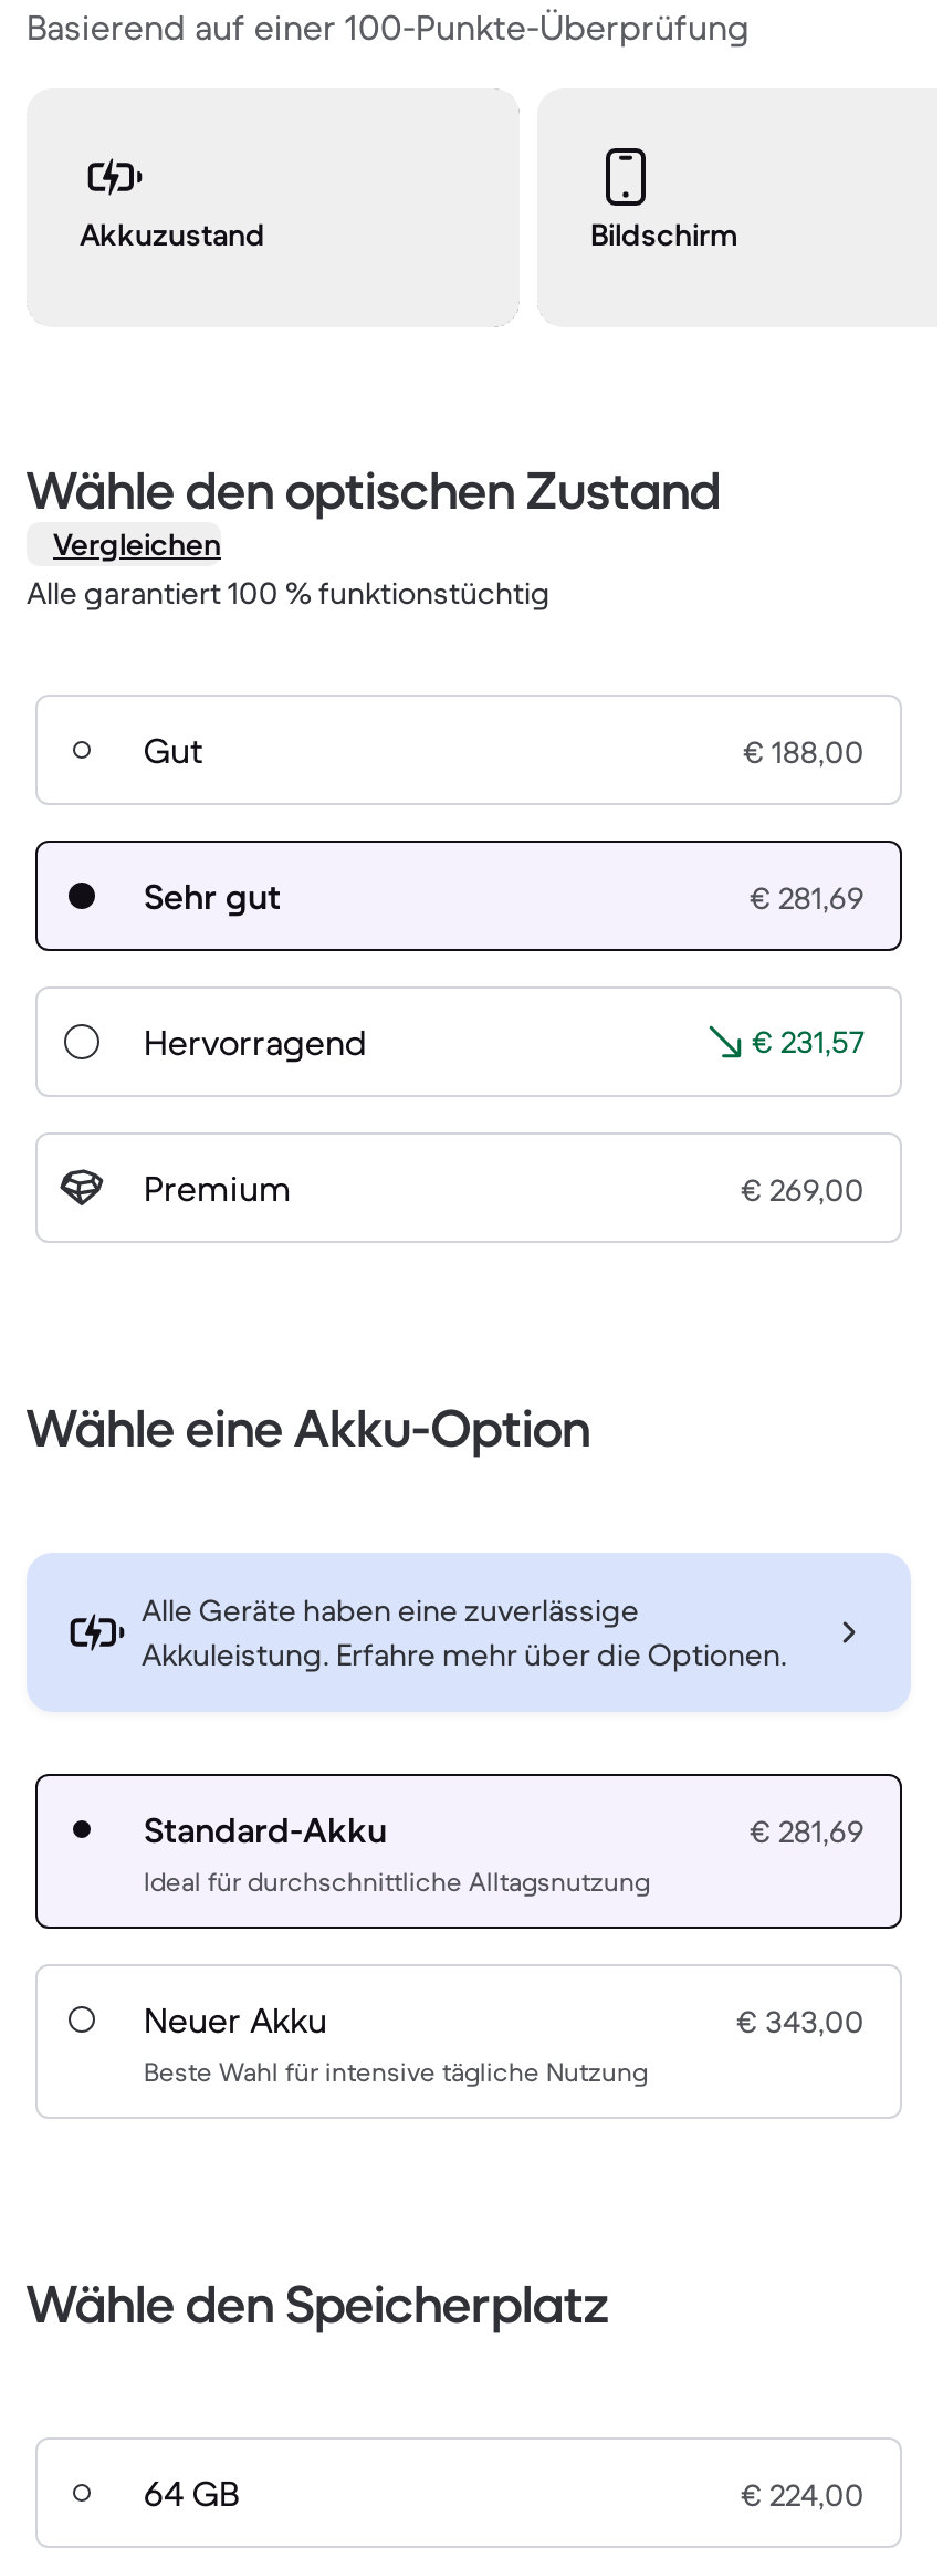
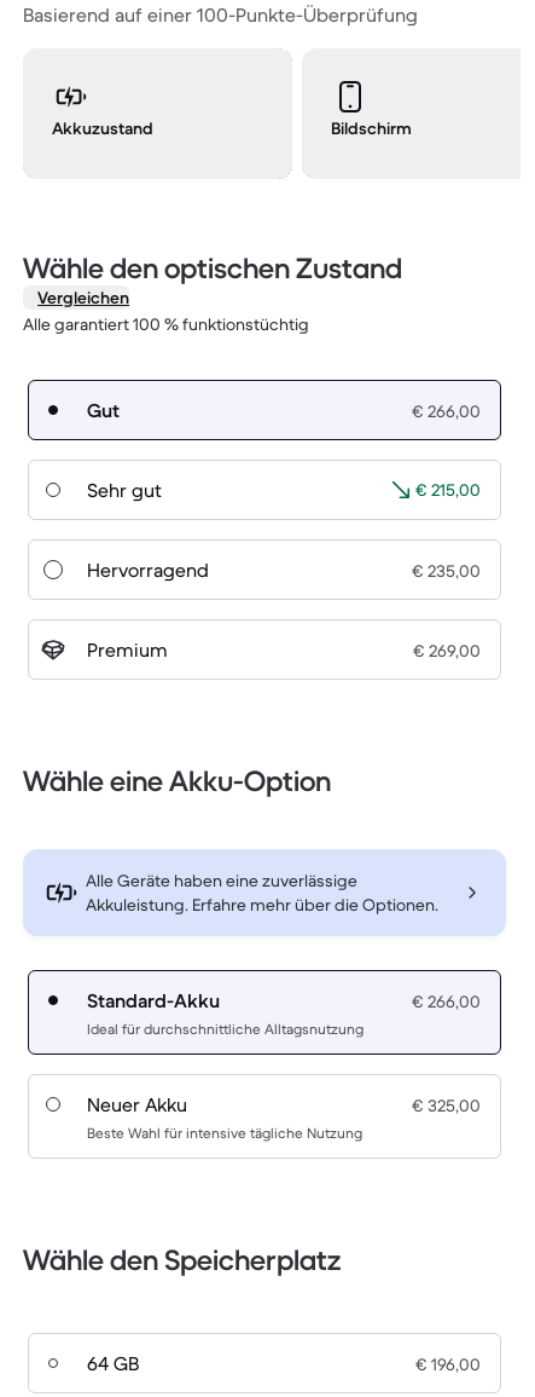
- € 188,00
+ € 266,00

- € 281,69
+ € 215,00

- € 231,57
+ € 235,00

- € 281,69
+ € 266,00

- € 343,00
+ € 325,00

- € 224,00
+ € 196,00
